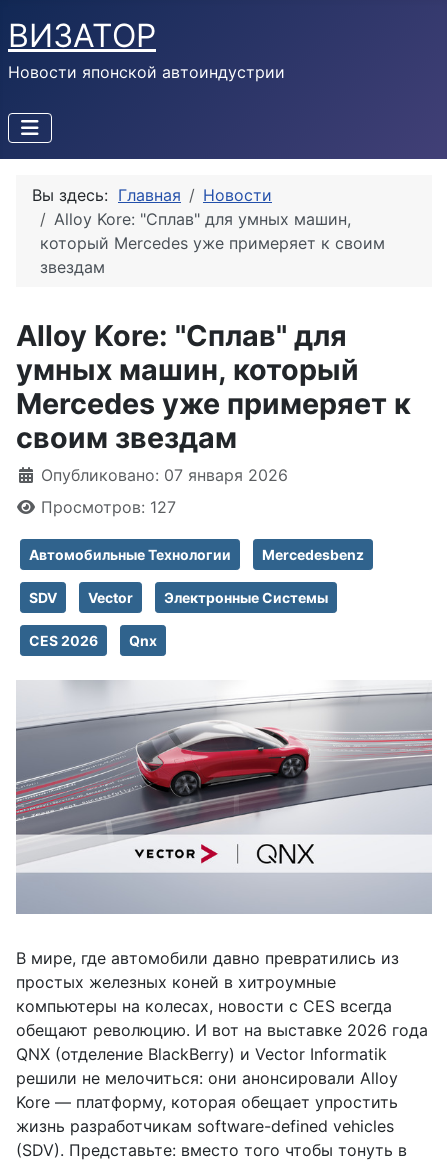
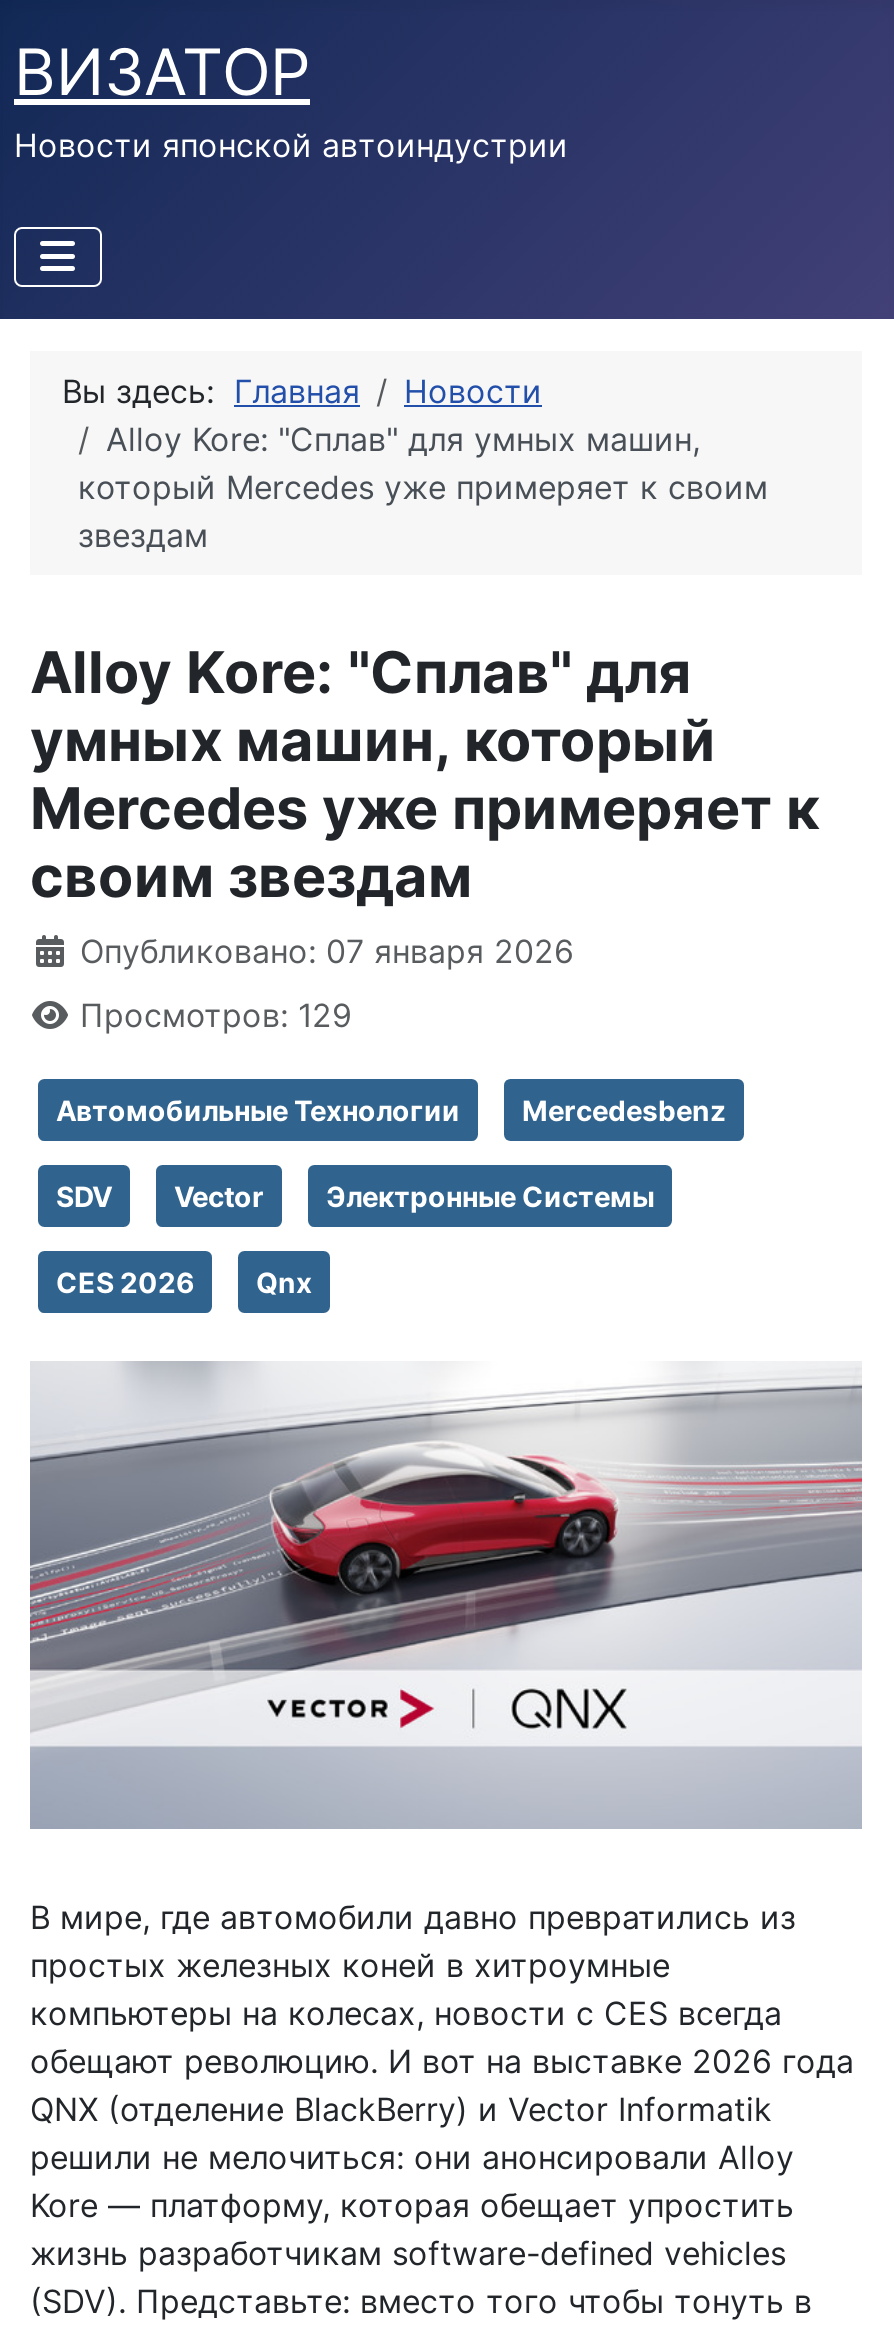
- Просмотров: 127
+ Просмотров: 129
